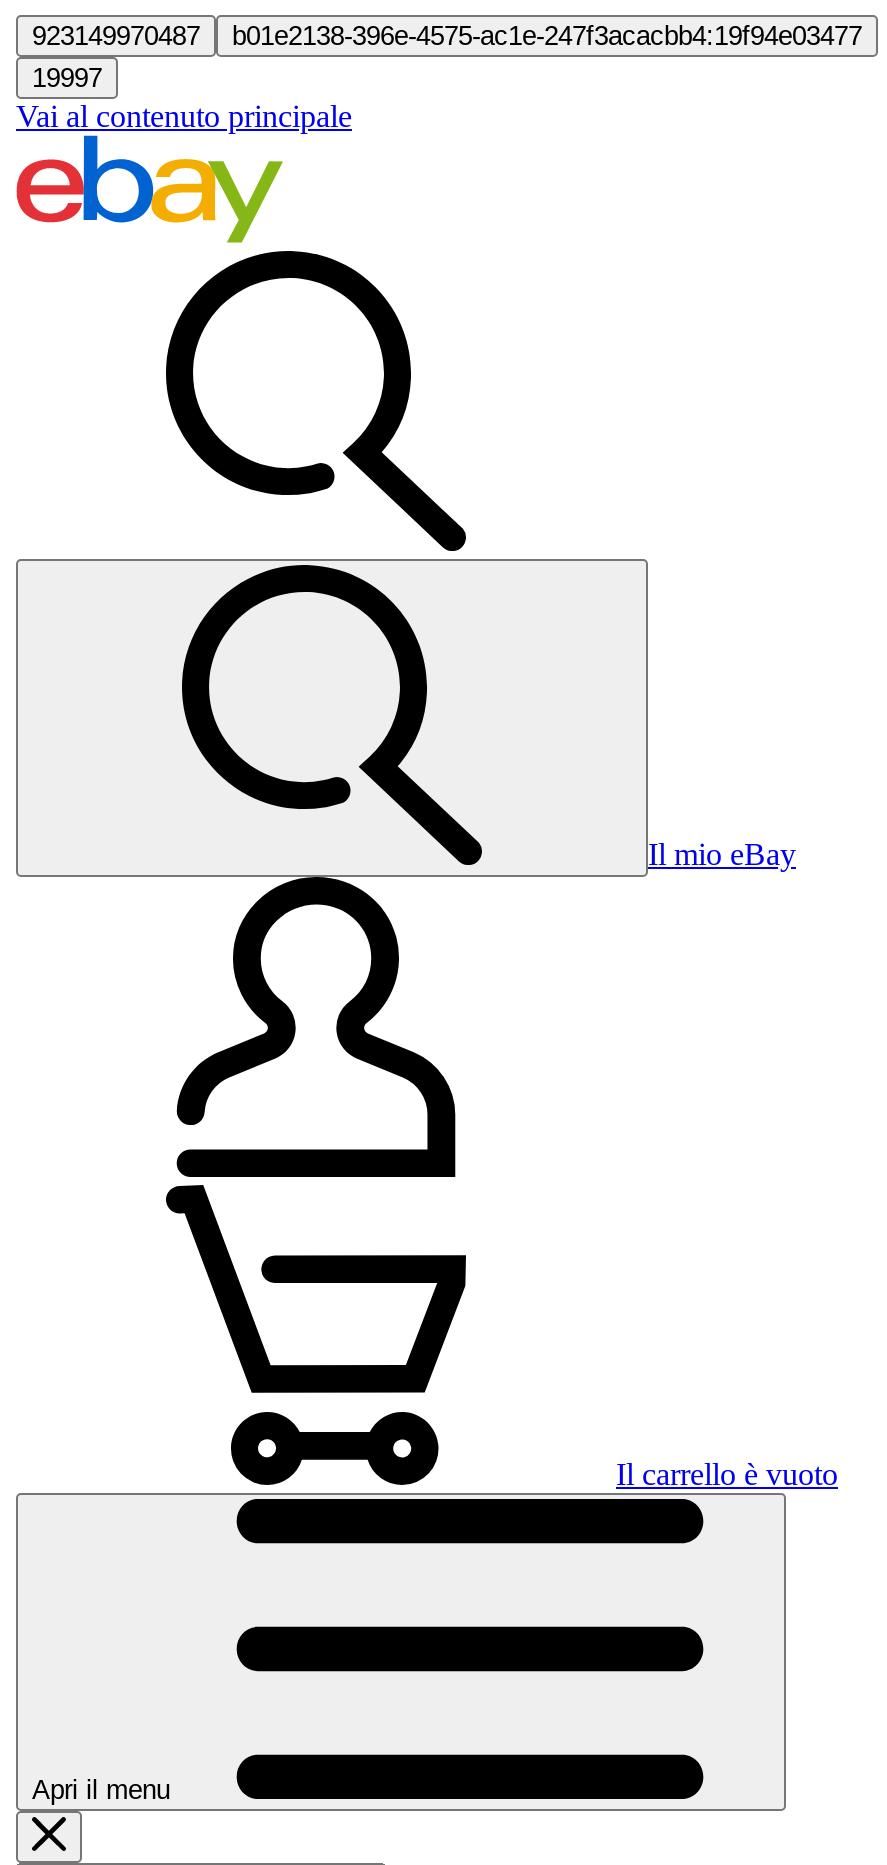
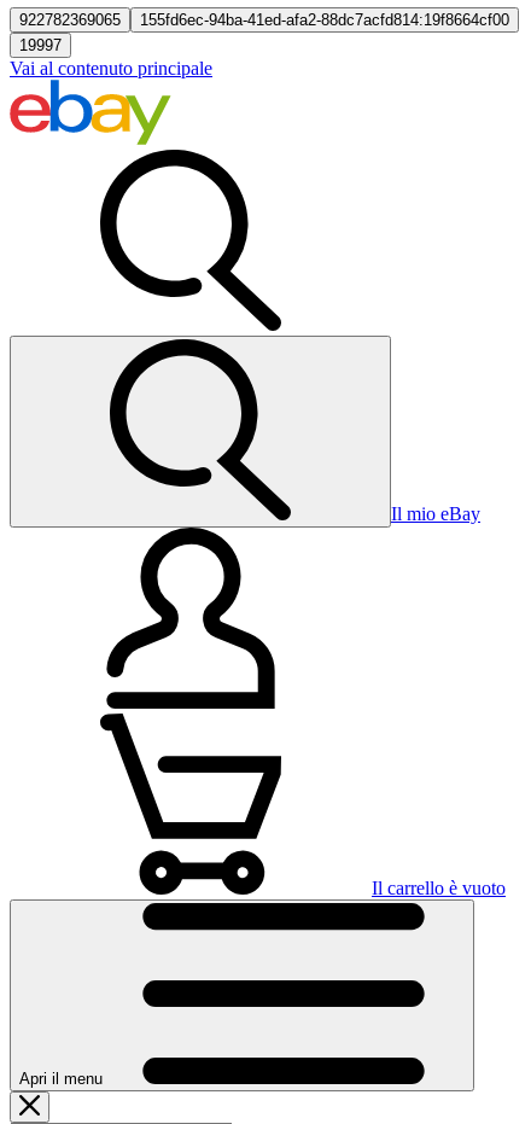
- 923149970487
- b01e2138-396e-4575-ac1e-247f3acacbb4:19f94e03477
+ 922782369065
+ 155fd6ec-94ba-41ed-afa2-88dc7acfd814:19f8664cf00
